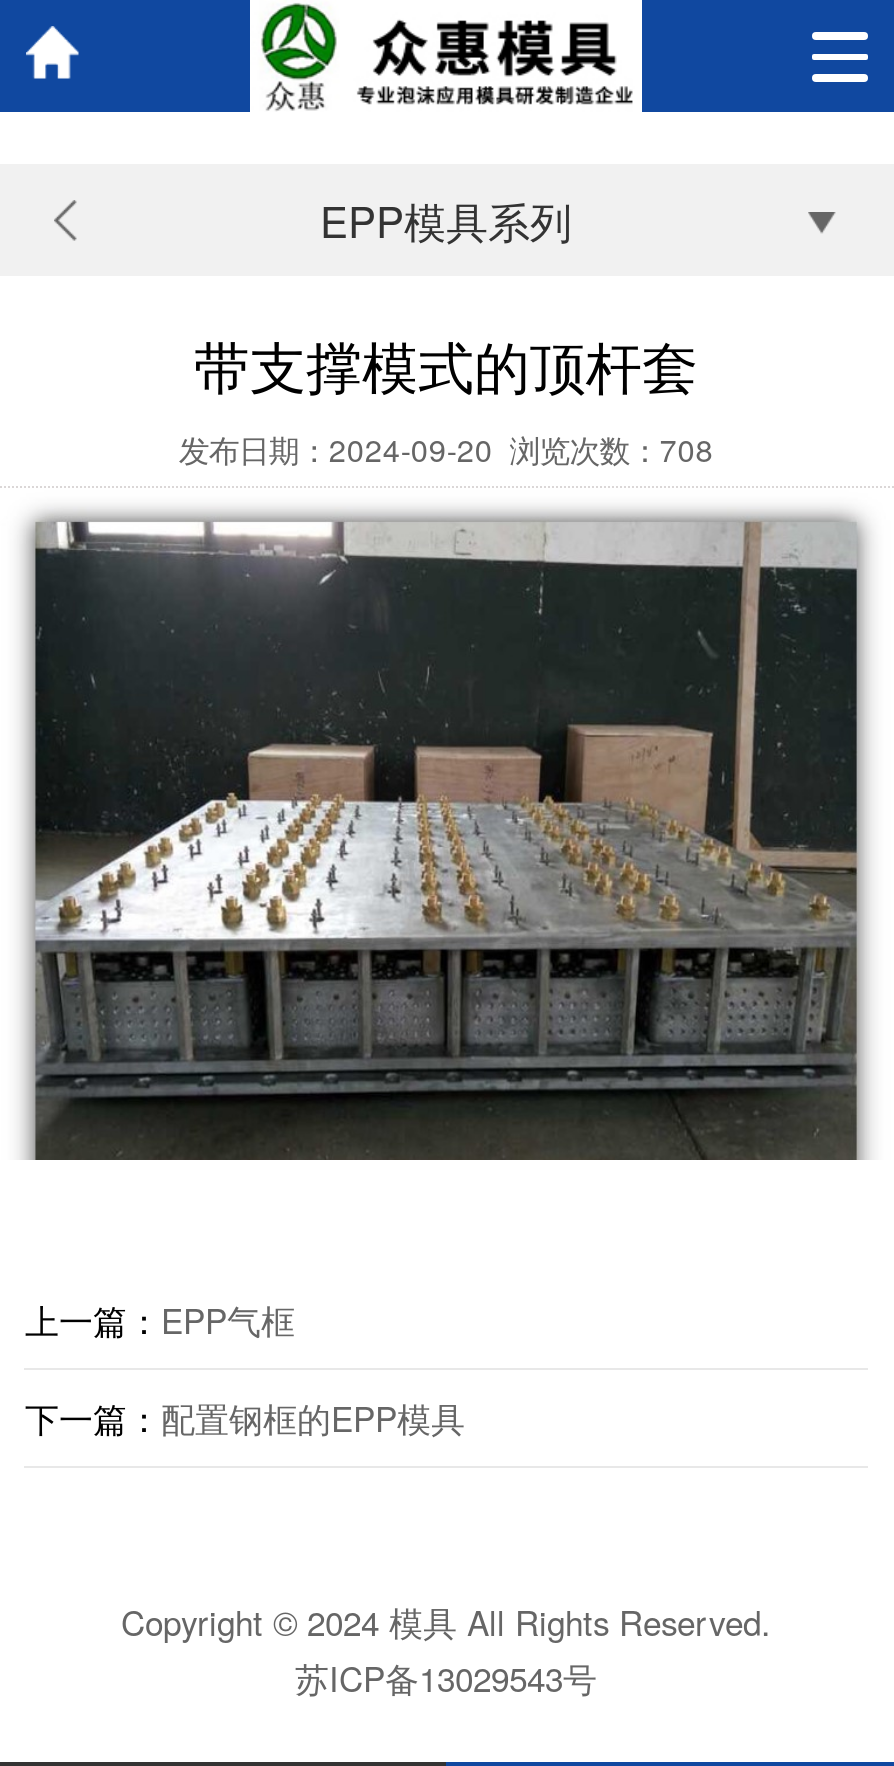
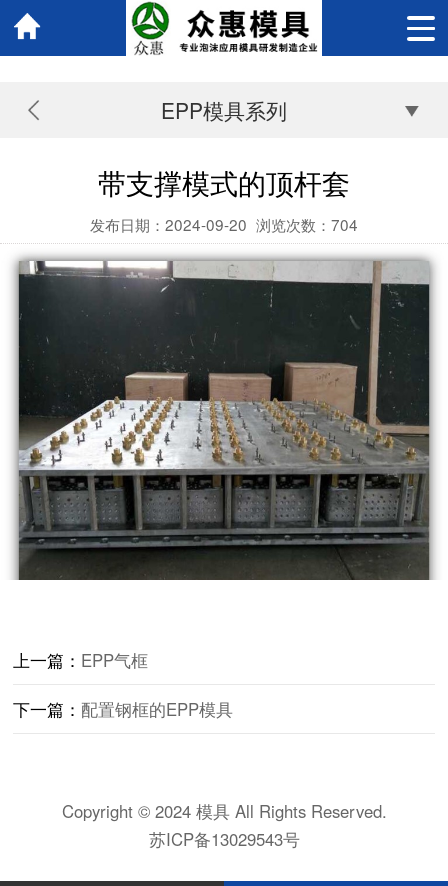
- 发布日期：2024-09-20 浏览次数：708
+ 发布日期：2024-09-20 浏览次数：704
